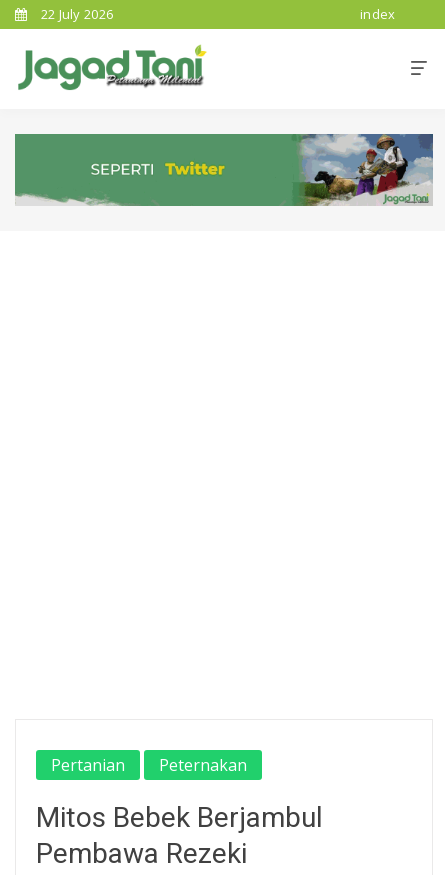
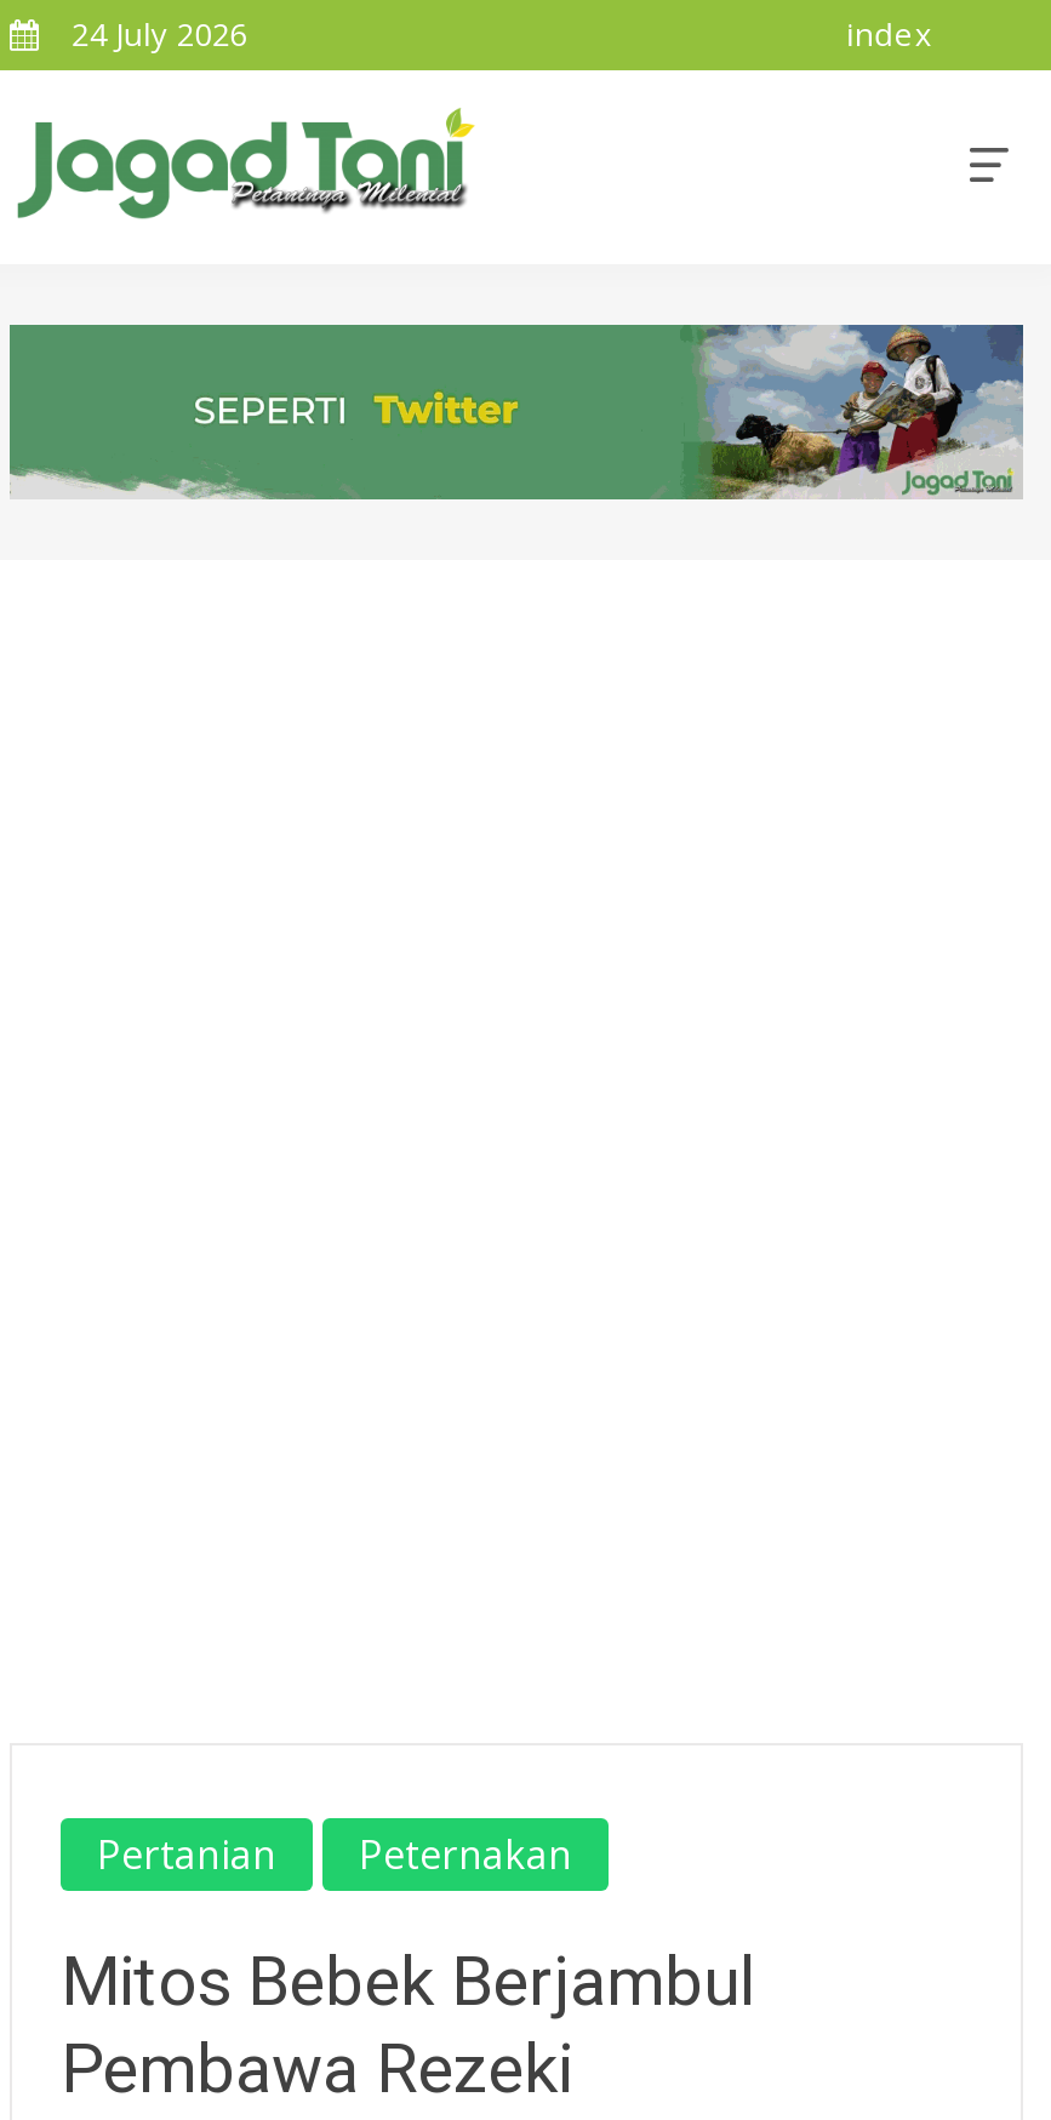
- 22 July 2026
+ 24 July 2026
